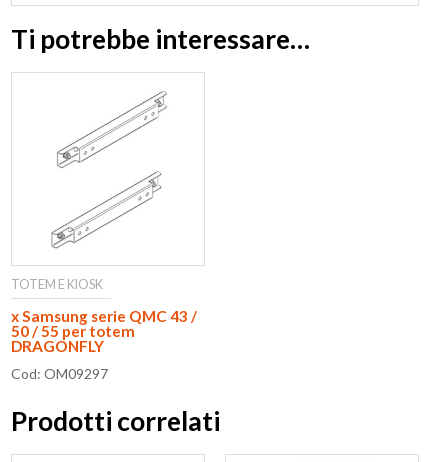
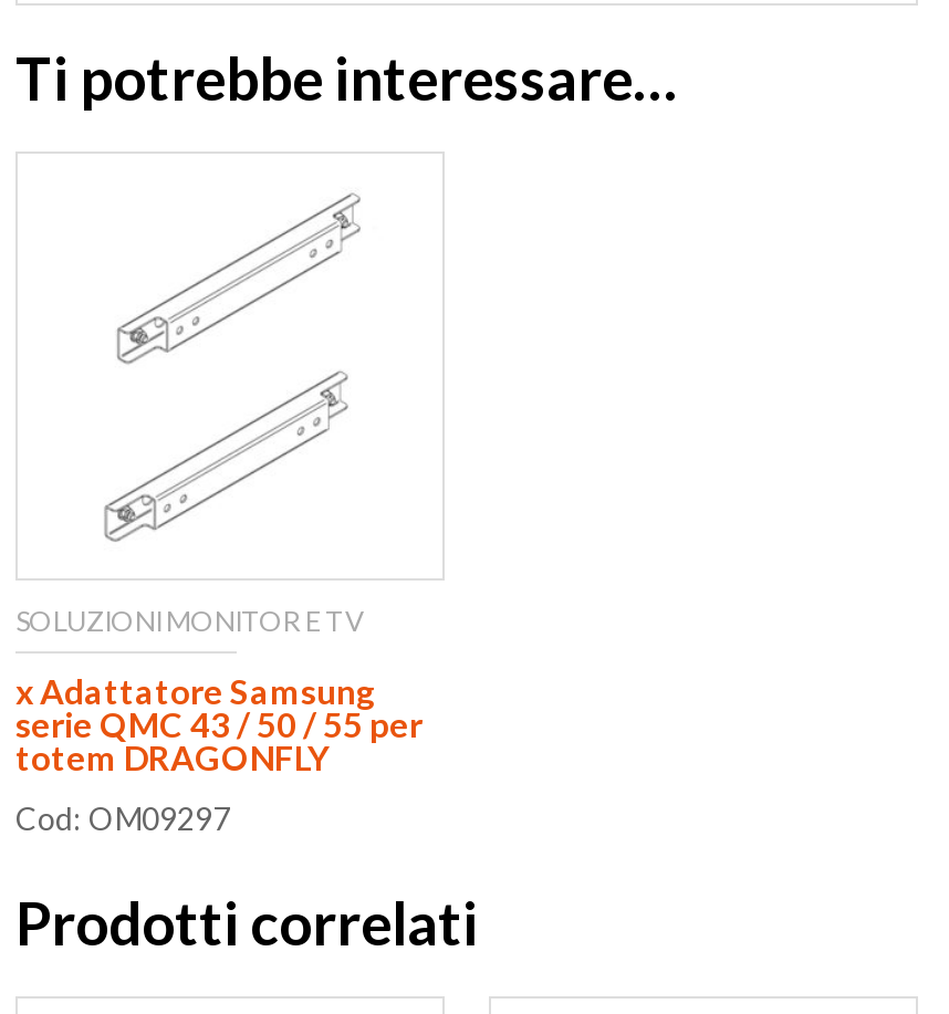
- TOTEM E KIOSK
+ SOLUZIONI MONITOR E TV

- x Samsung serie QMC 43 /
- 50 / 55 per totem
- DRAGONFLY
+ x Adattatore Samsung
+ serie QMC 43 / 50 / 55 per
+ totem DRAGONFLY
